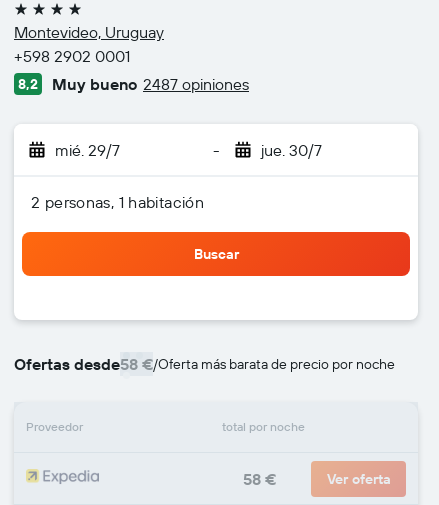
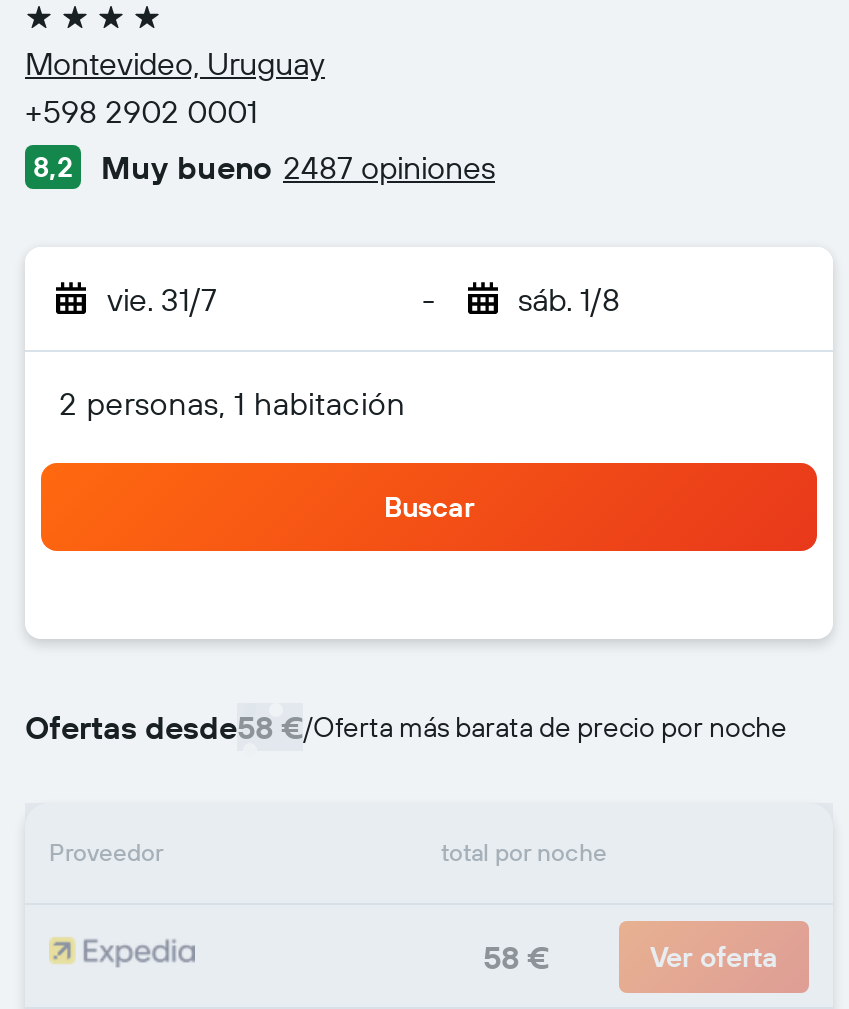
- mié. 29/7
+ vie. 31/7

- jue. 30/7
+ sáb. 1/8
